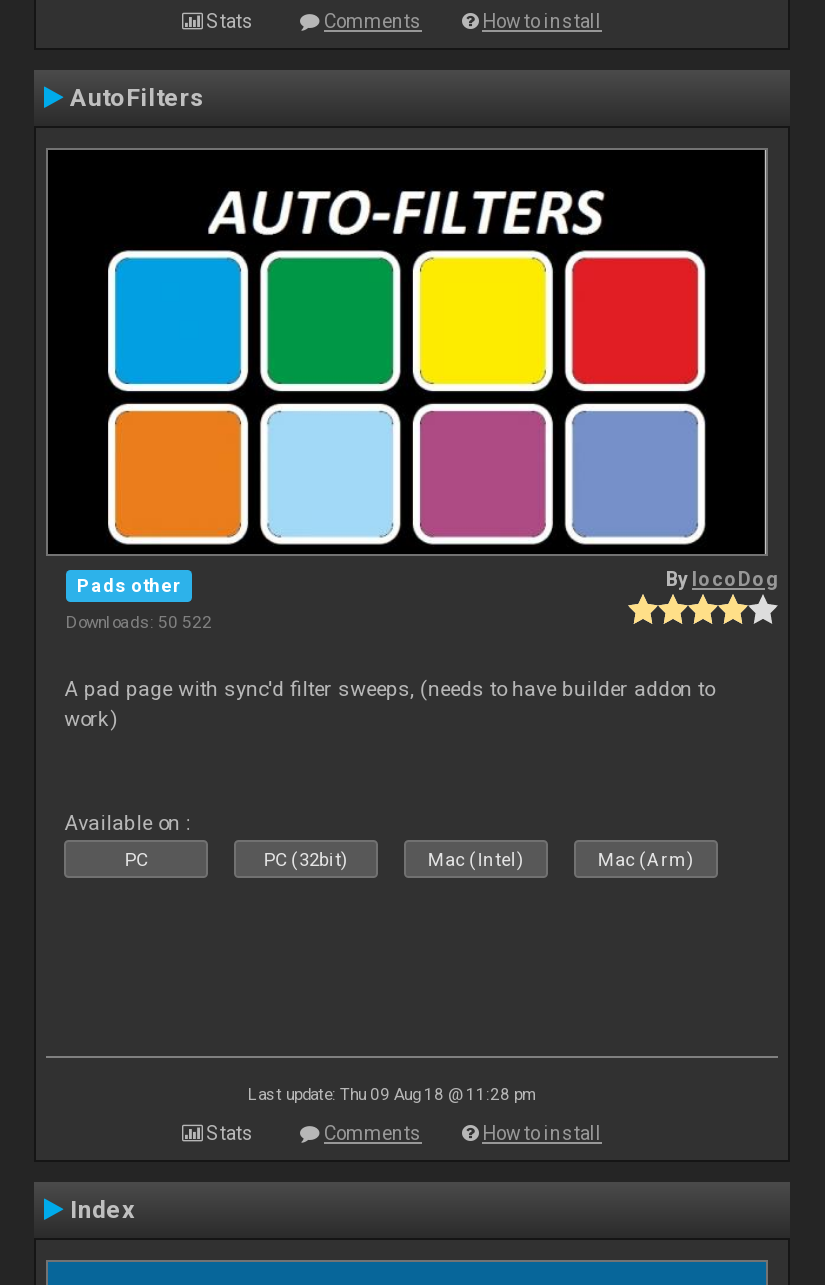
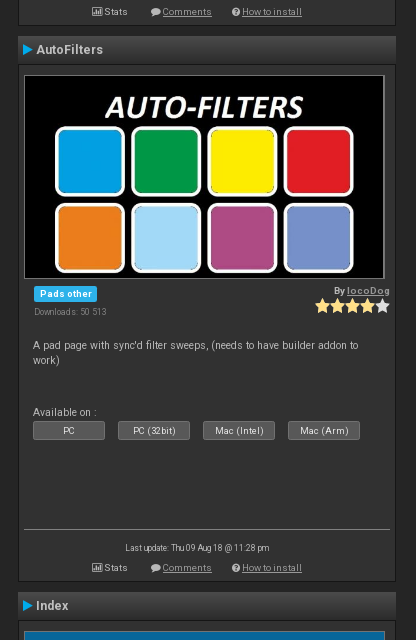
- Downloads: 50 522
+ Downloads: 50 513
